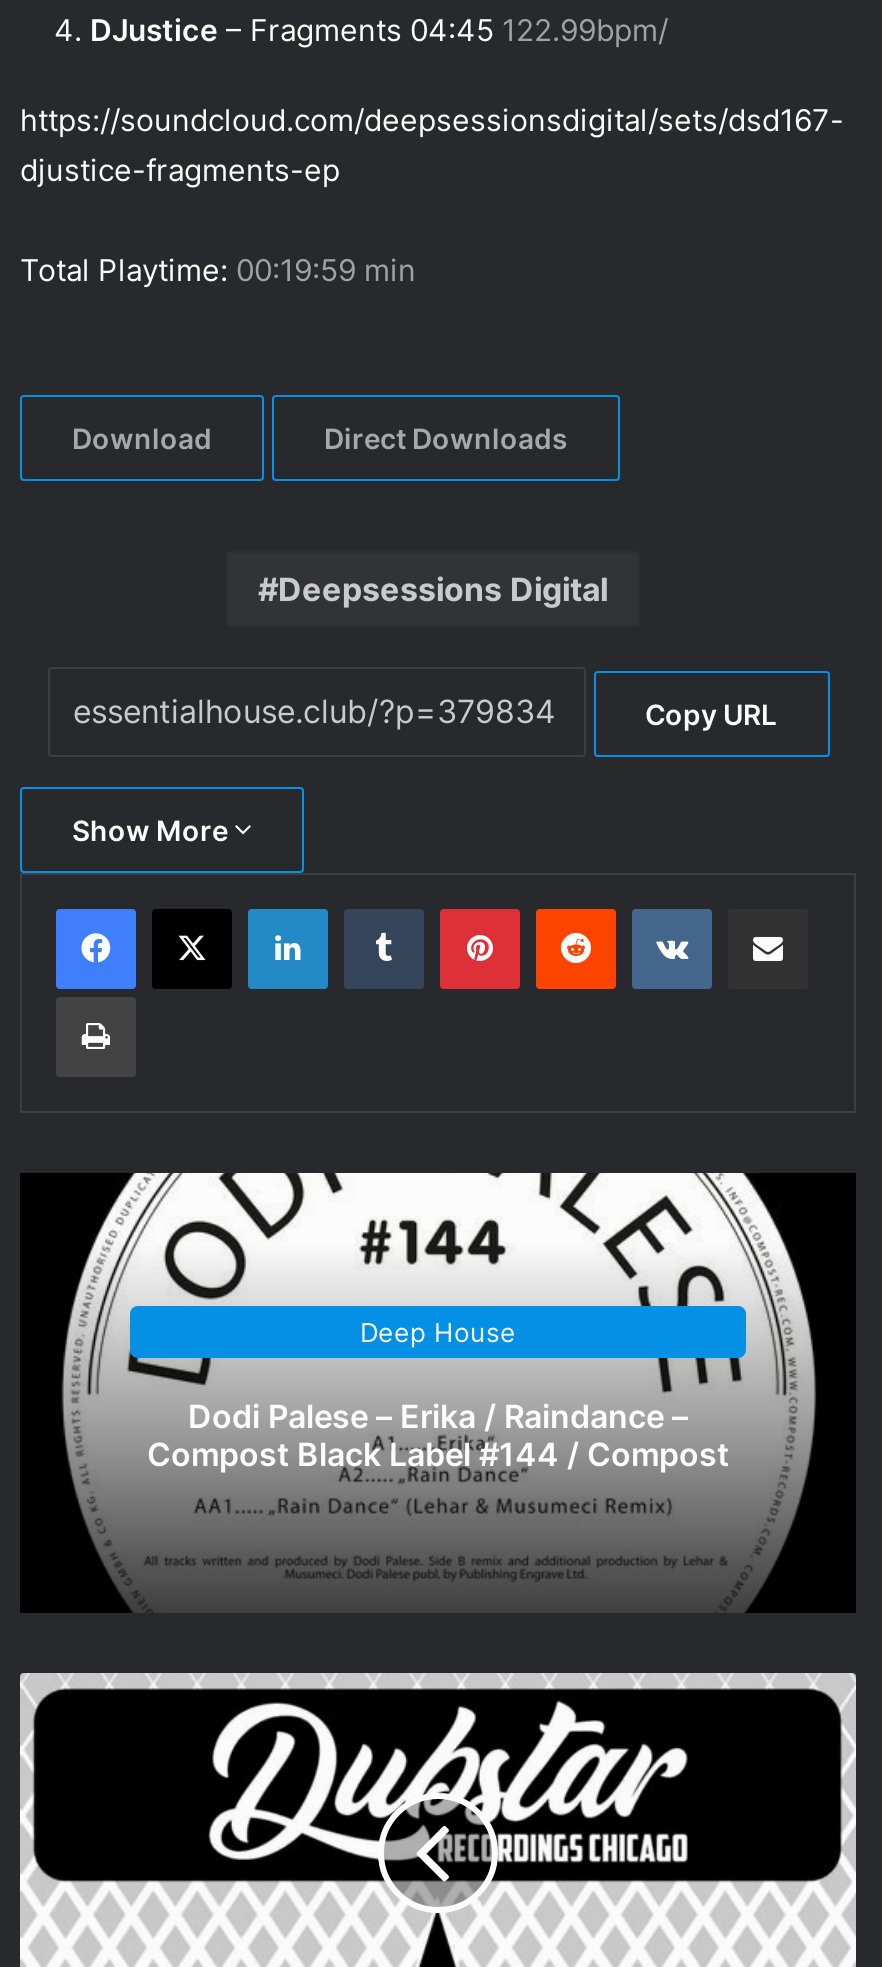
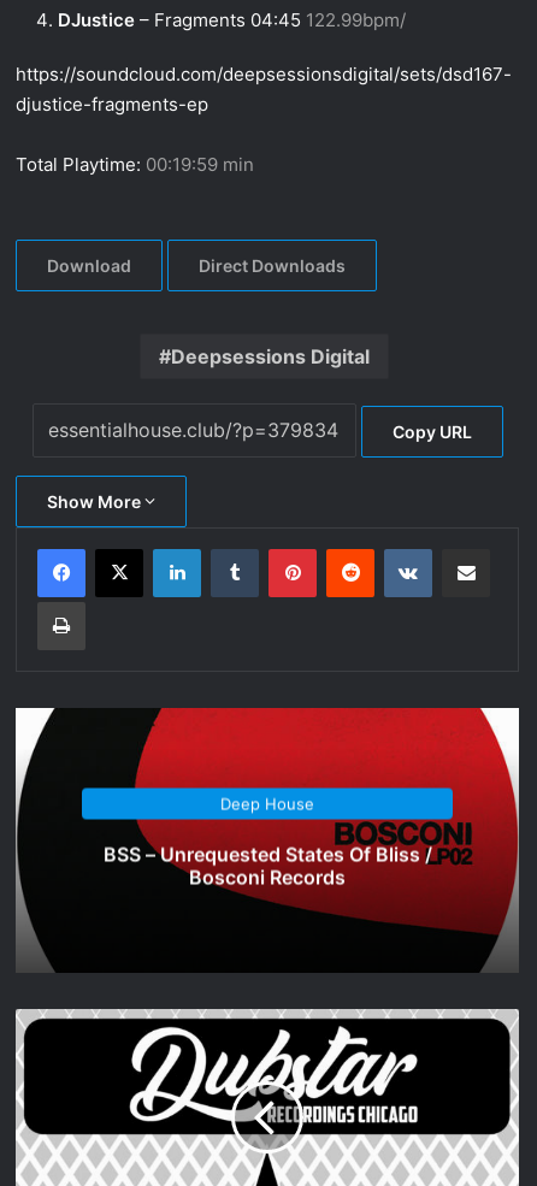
- [image]
- Dodi Palese – Erika / Raindance –
- Compost Black Label #144 / Compost
+ [image]
+ BSS – Unrequested States Of Bliss /
+ Bosconi Records
